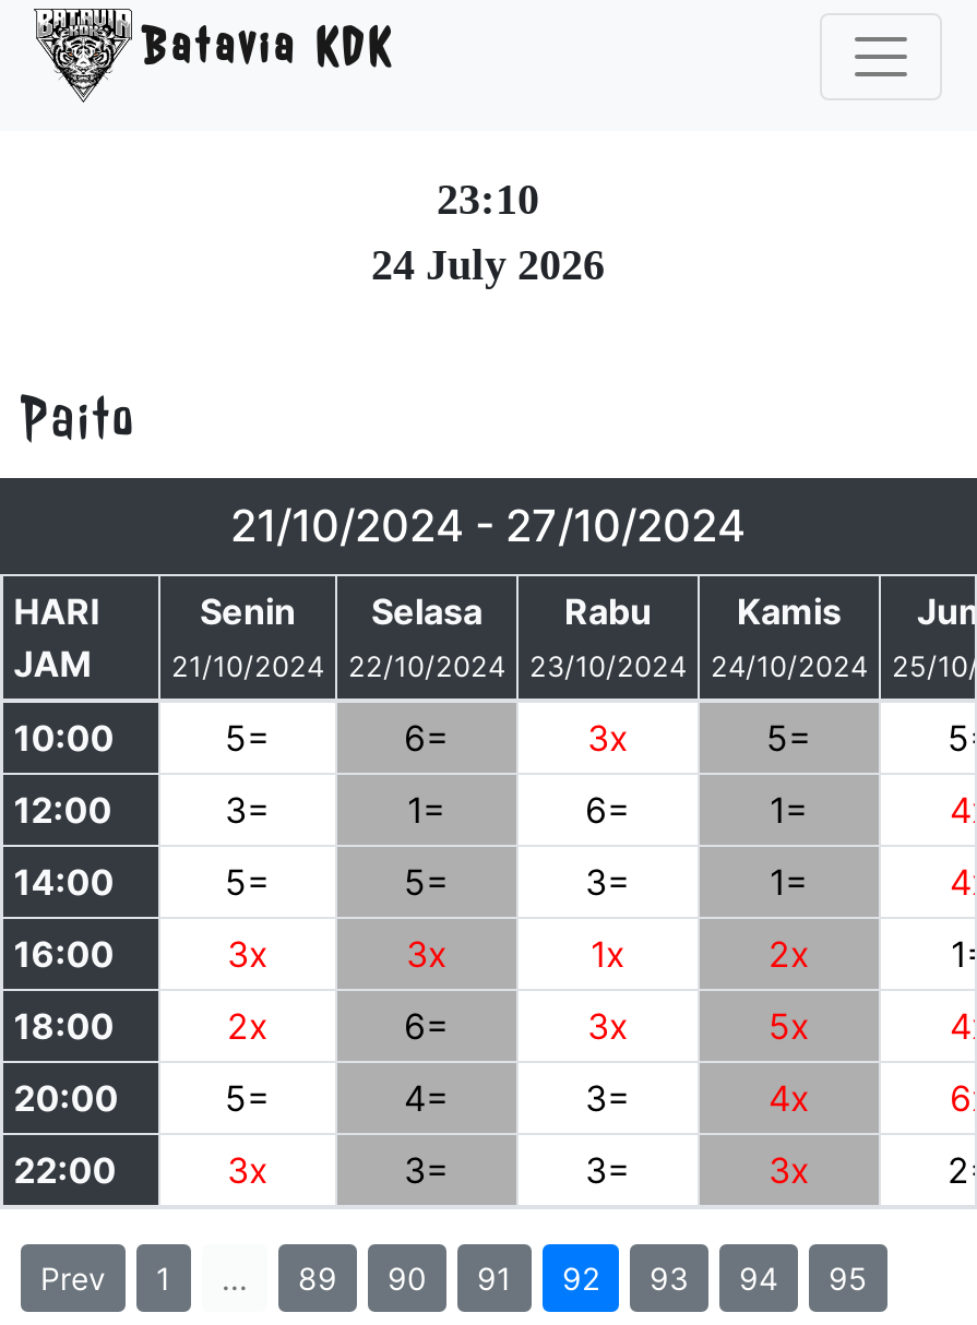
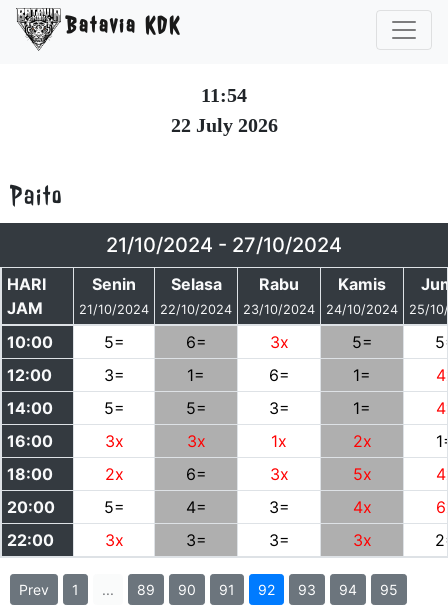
- 23:10
+ 11:54

- 24 July 2026
+ 22 July 2026
